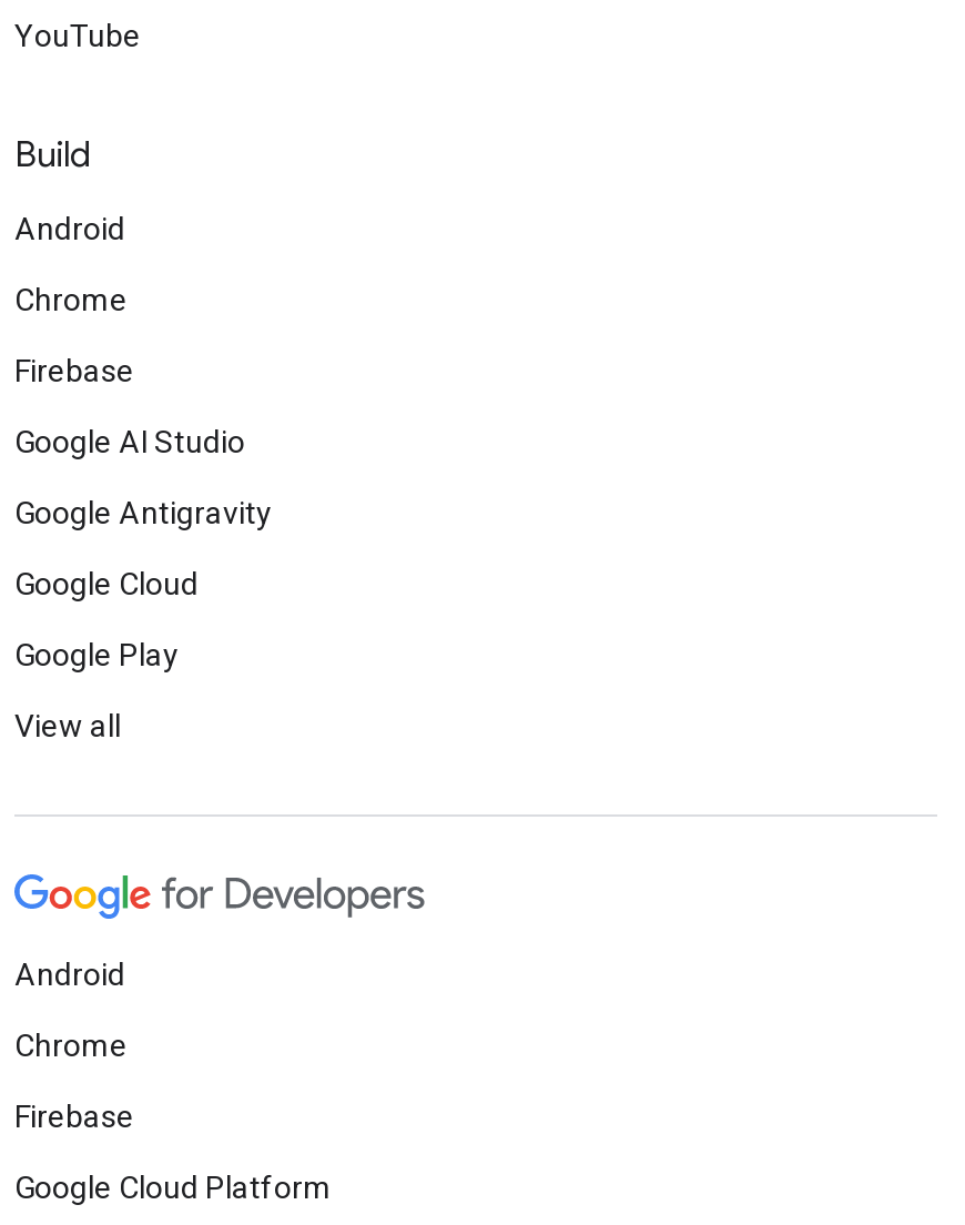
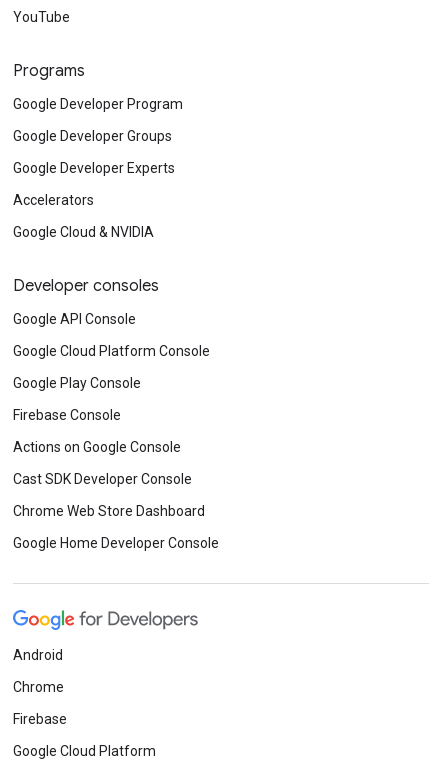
- Build
- Android
- Chrome
- Firebase
- Google AI Studio
- Google Antigravity
- Google Cloud
- Google Play
- View all
+ Programs
+ Google Developer Program
+ Google Developer Groups
+ Google Developer Experts
+ Accelerators
+ Google Cloud & NVIDIA
+ Developer consoles
+ Google API Console
+ Google Cloud Platform Console
+ Google Play Console
+ Firebase Console
+ Actions on Google Console
+ Cast SDK Developer Console
+ Chrome Web Store Dashboard
+ Google Home Developer Console
